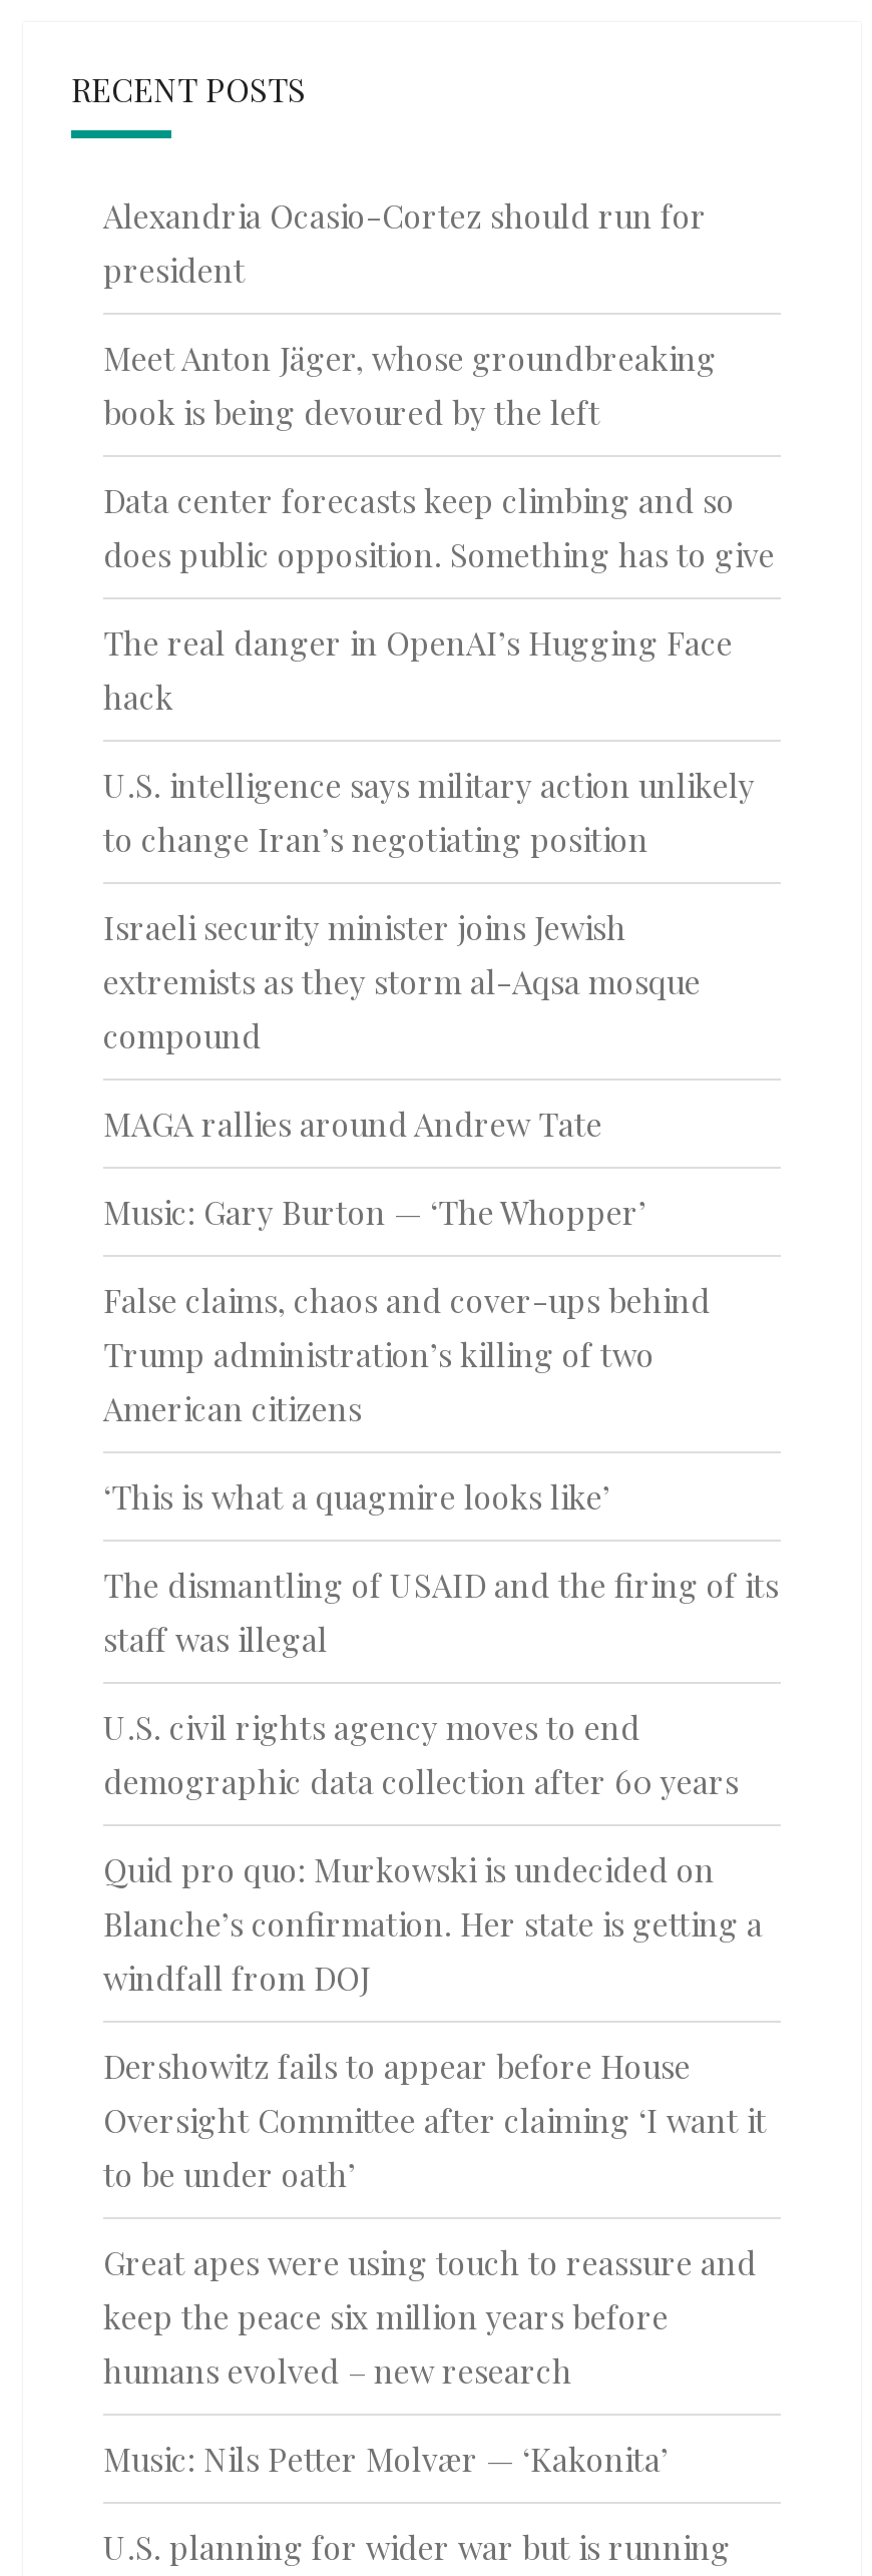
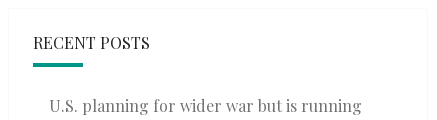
- Alexandria Ocasio-Cortez should run for
- president
- Meet Anton Jäger, whose groundbreaking
- book is being devoured by the left
- Data center forecasts keep climbing and so
- does public opposition. Something has to give
- The real danger in OpenAI’s Hugging Face
- hack
- U.S. intelligence says military action unlikely
- to change Iran’s negotiating position
- Israeli security minister joins Jewish
- extremists as they storm al-Aqsa mosque
- compound
- MAGA rallies around Andrew Tate
- Music: Gary Burton — ‘The Whopper’
- False claims, chaos and cover-ups behind
- Trump administration’s killing of two
- American citizens
- ‘This is what a quagmire looks like’
- The dismantling of USAID and the firing of its
- staff was illegal
- U.S. civil rights agency moves to end
- demographic data collection after 60 years
- Quid pro quo: Murkowski is undecided on
- Blanche’s confirmation. Her state is getting a
- windfall from DOJ
- Dershowitz fails to appear before House
- Oversight Committee after claiming ‘I want it
- to be under oath’
- Great apes were using touch to reassure and
- keep the peace six million years before
- humans evolved – new research
- Music: Nils Petter Molvær — ‘Kakonita’
